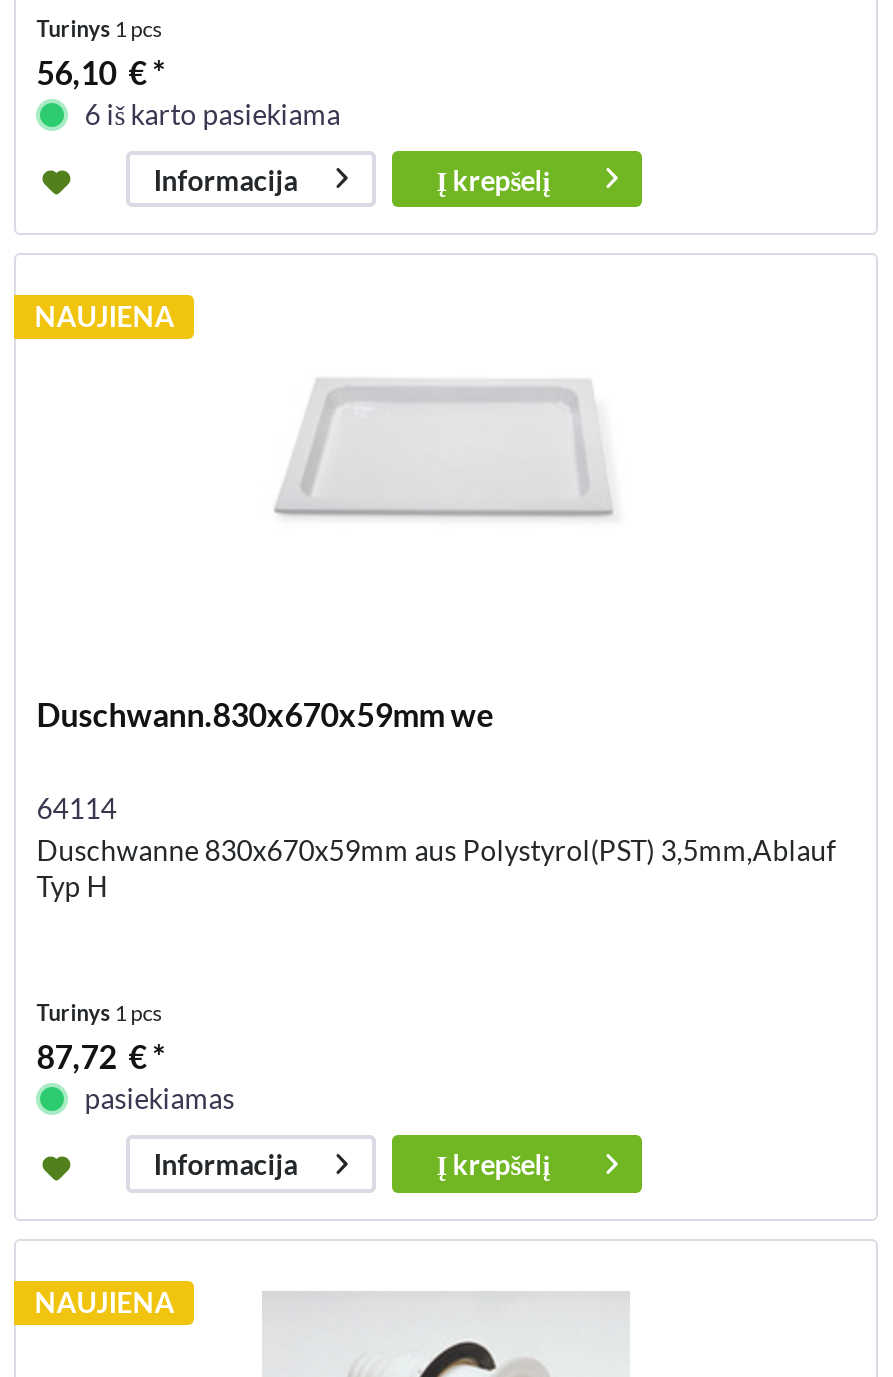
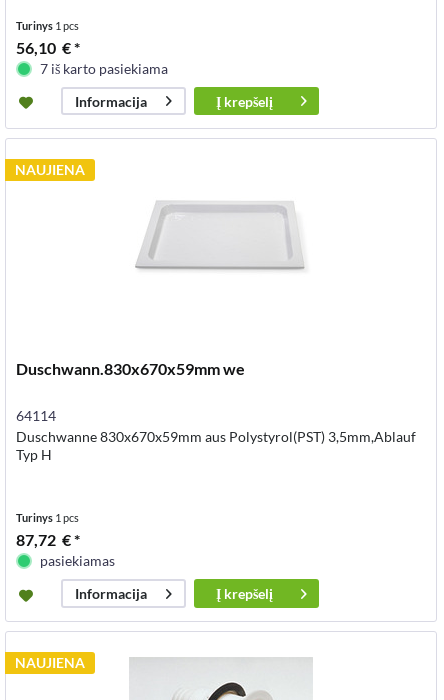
- 6 iš karto pasiekiama
+ 7 iš karto pasiekiama
